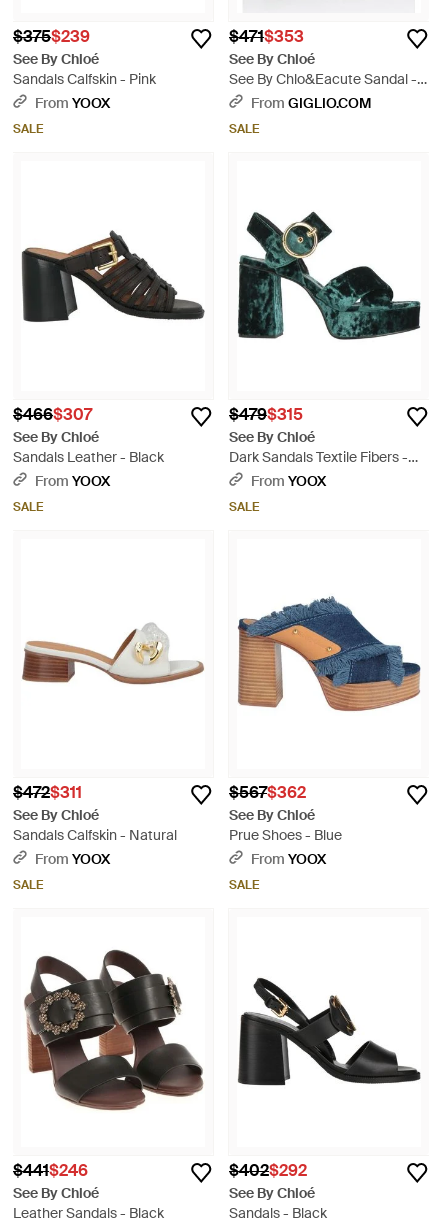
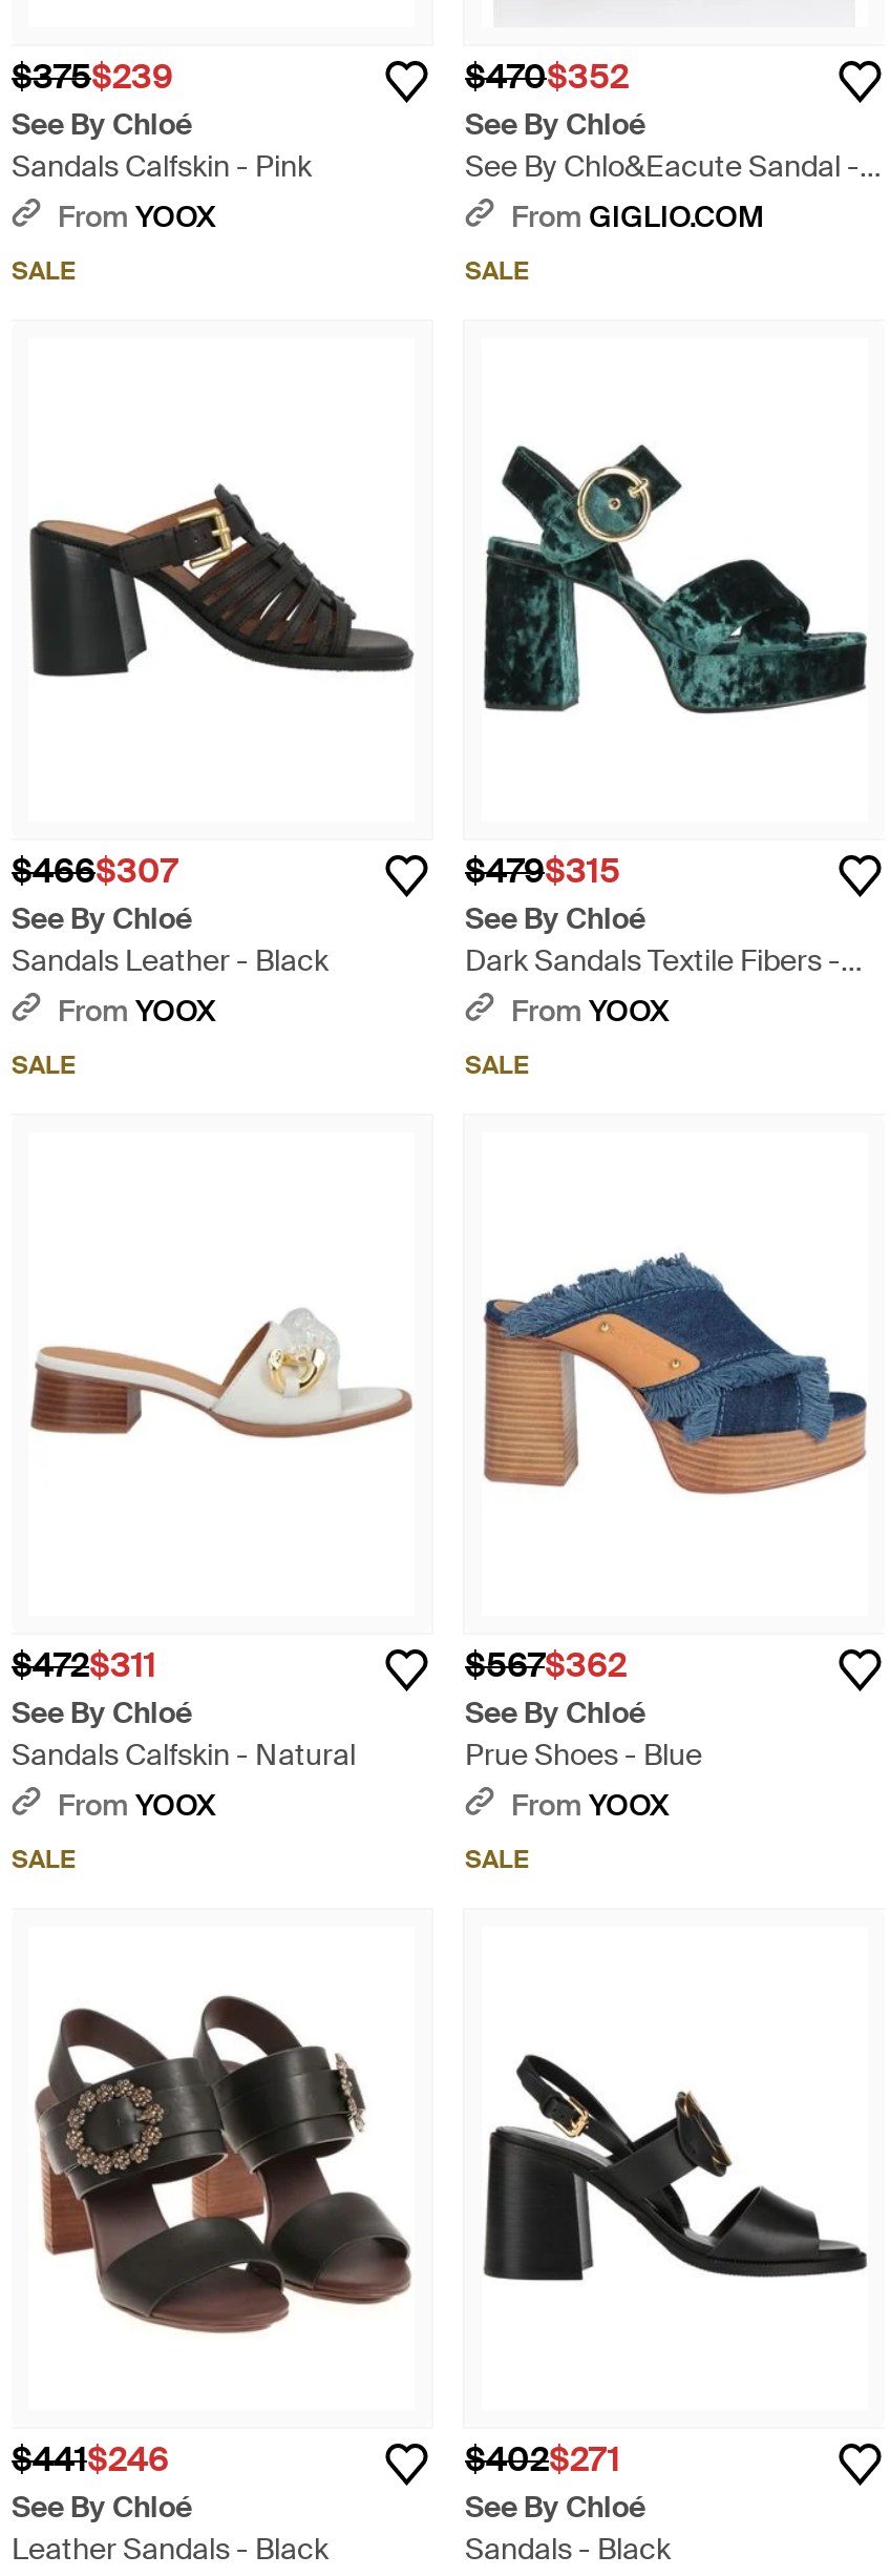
- $471$353
+ $470$352

- $402$292
+ $402$271
